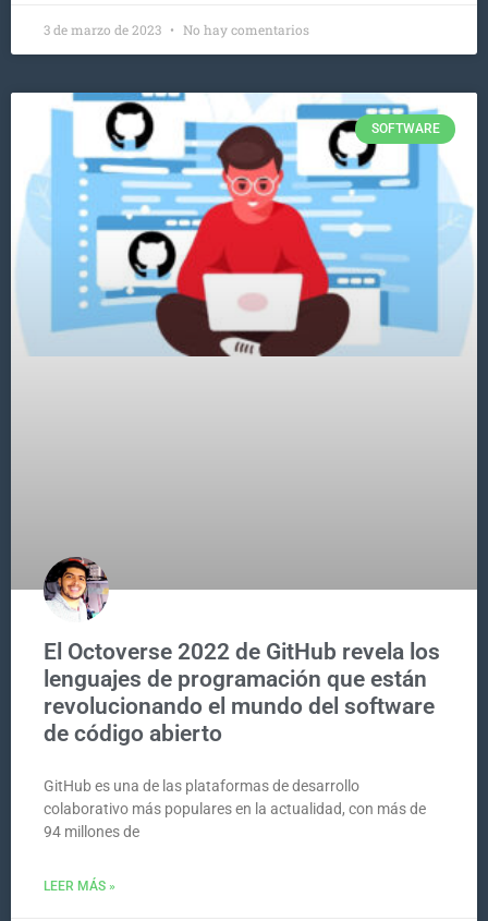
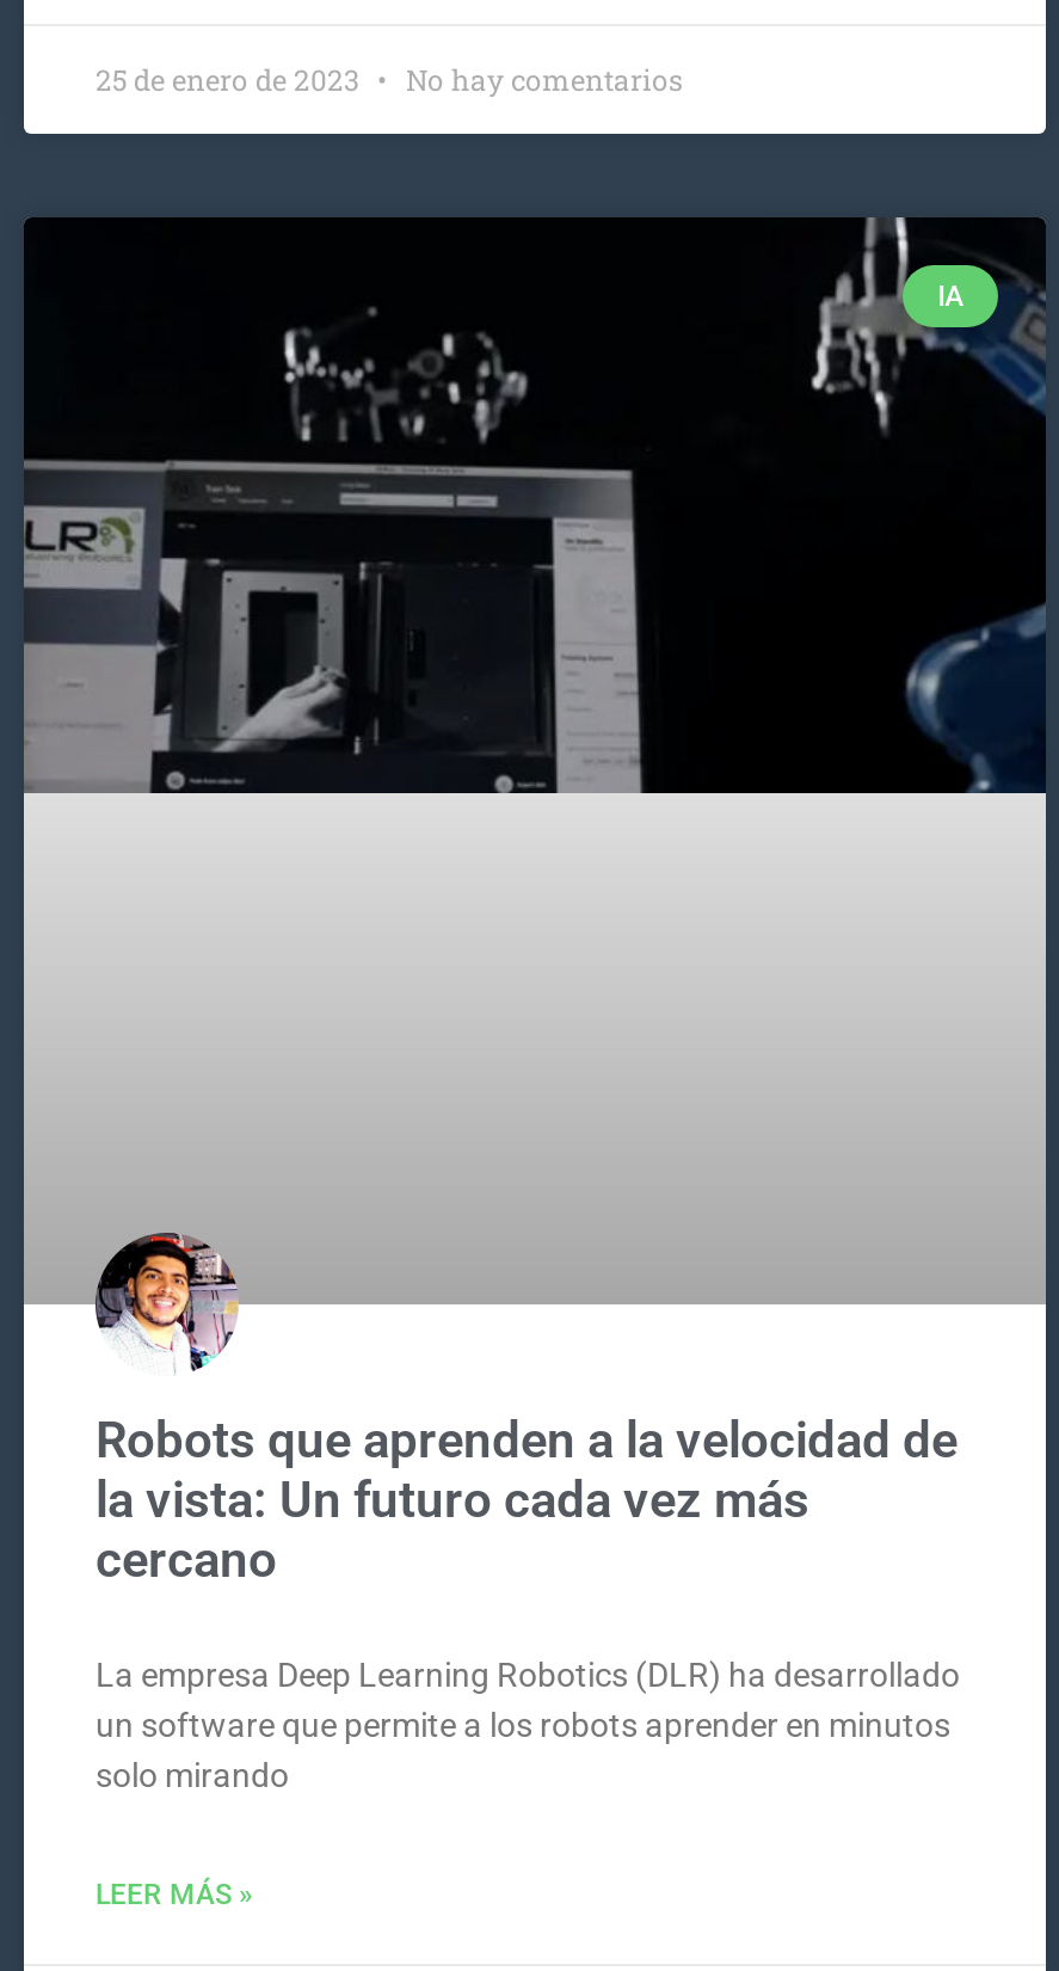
- 3 de marzo de 2023 No hay comentarios
+ 25 de enero de 2023 No hay comentarios

- [image]
- SOFTWARE
+ [image]
+ IA

- El Octoverse 2022 de GitHub revela los
- lenguajes de programación que están
- revolucionando el mundo del software
- de código abierto
+ Robots que aprenden a la velocidad de
+ la vista: Un futuro cada vez más
+ cercano

- GitHub es una de las plataformas de desarrollo
- colaborativo más populares en la actualidad, con más de
- 94 millones de
+ La empresa Deep Learning Robotics (DLR) ha desarrollado
+ un software que permite a los robots aprender en minutos
+ solo mirando
